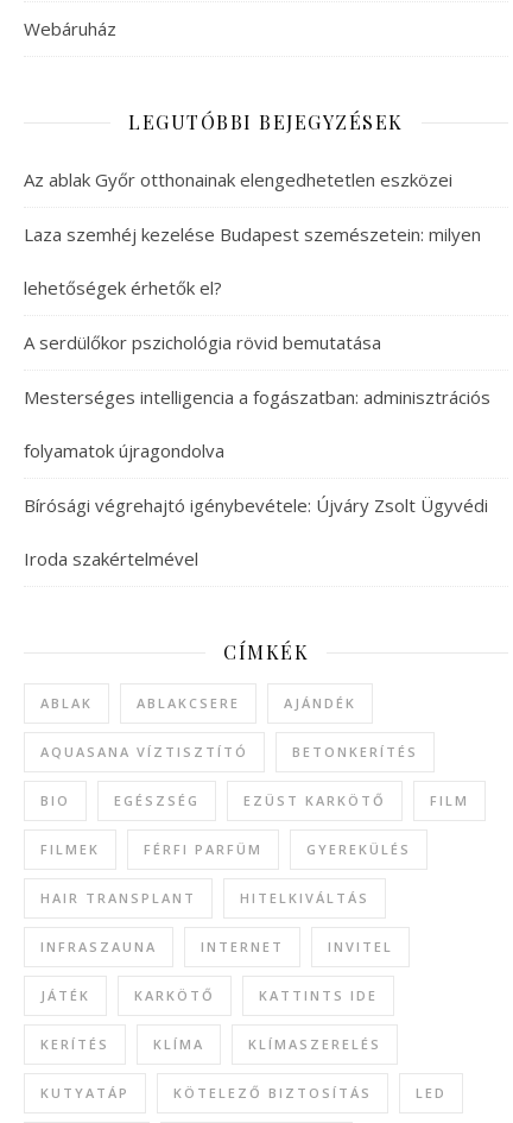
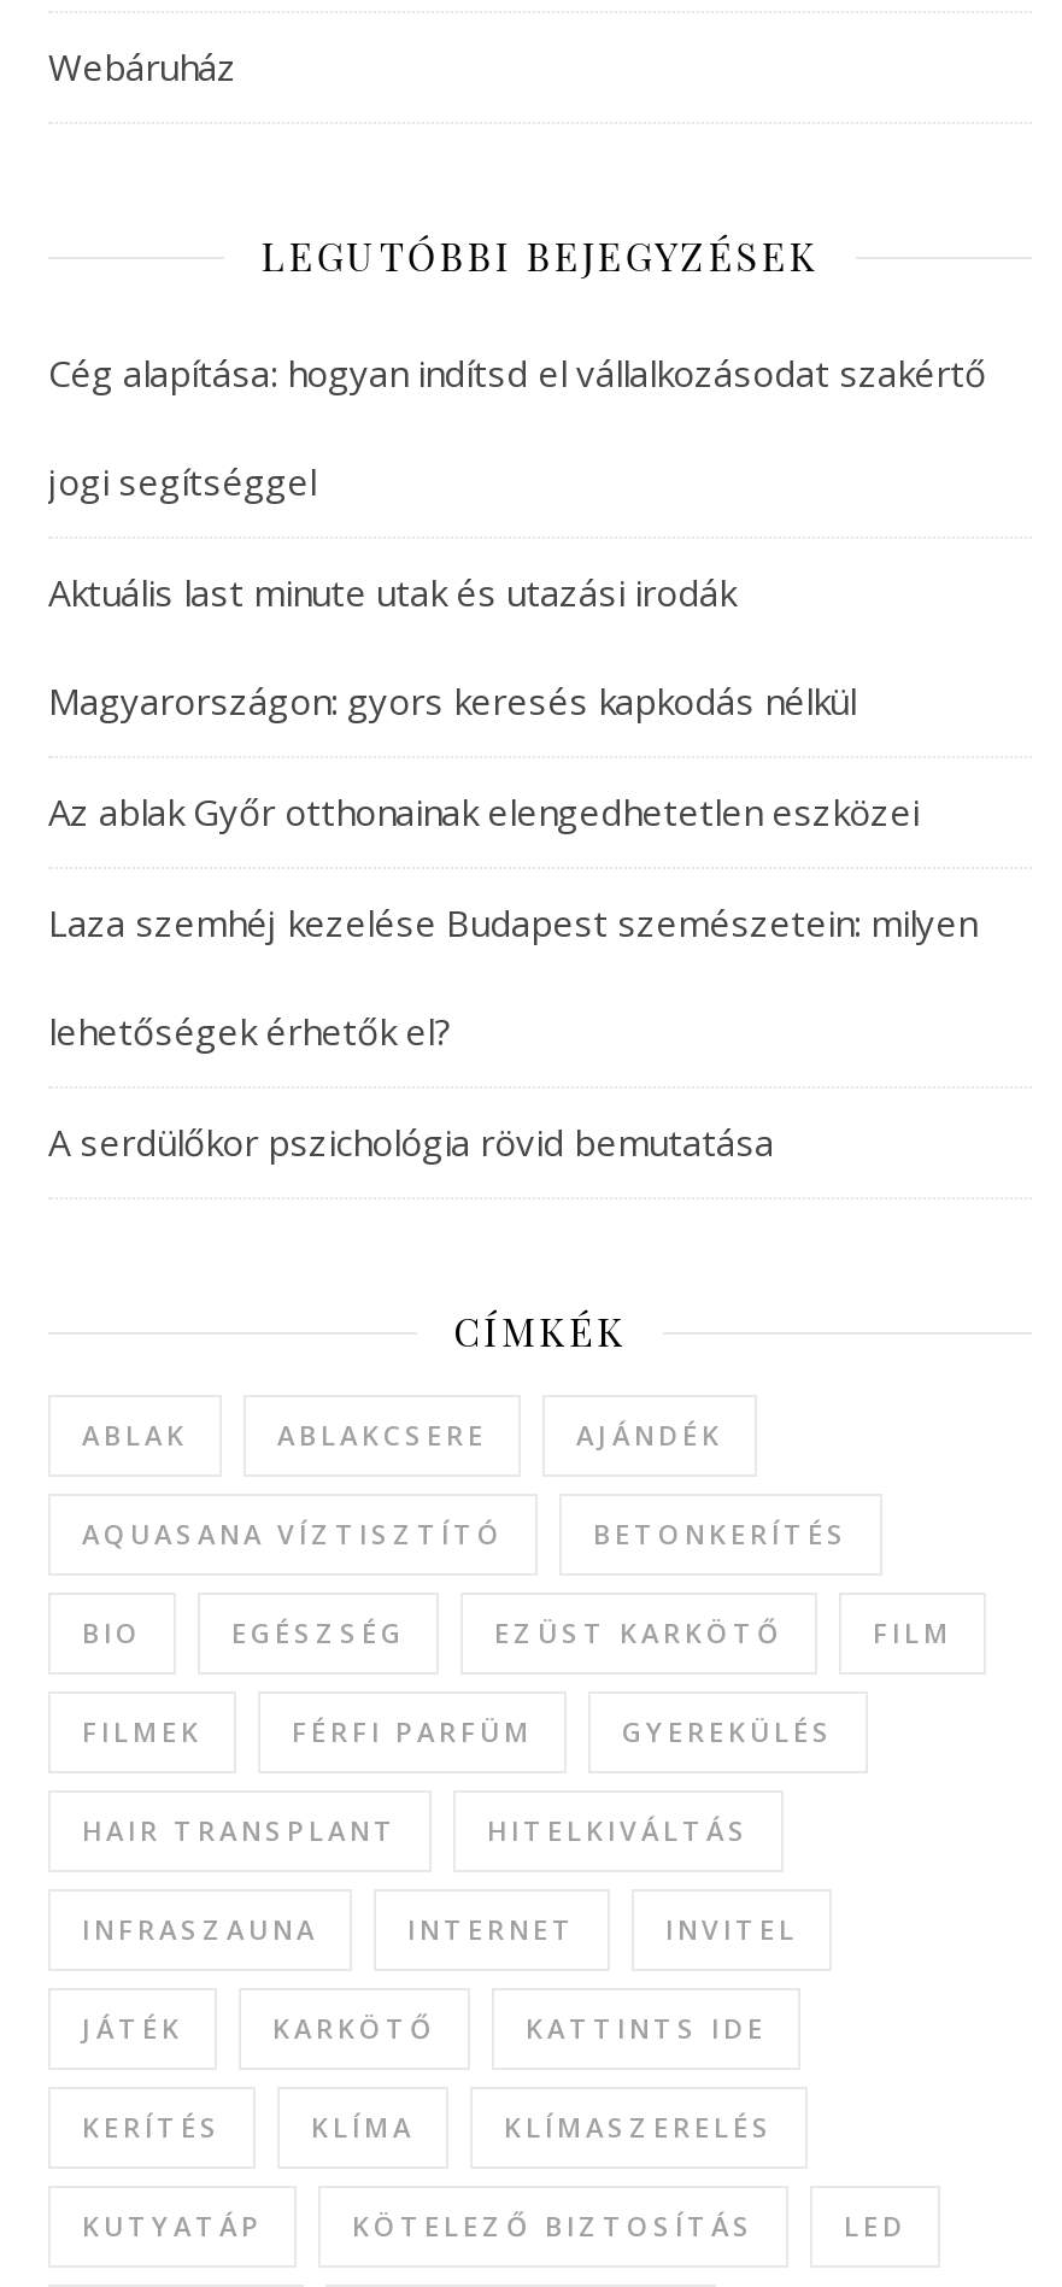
+ Cég alapítása: hogyan indítsd el vállalkozásodat szakértő
+ jogi segítséggel
+ Aktuális last minute utak és utazási irodák
+ Magyarországon: gyors keresés kapkodás nélkül

moved down: Az ablak Győr otthonainak elengedhetetlen eszközei | Laza szemhéj kezelése Budapest szemészetein: milyen | lehetőségek érhetők el? | A serdülőkor pszichológia rövid bemutatása

- Mesterséges intelligencia a fogászatban: adminisztrációs
- folyamatok újragondolva
- Bírósági végrehajtó igénybevétele: Újváry Zsolt Ügyvédi
- Iroda szakértelmével
